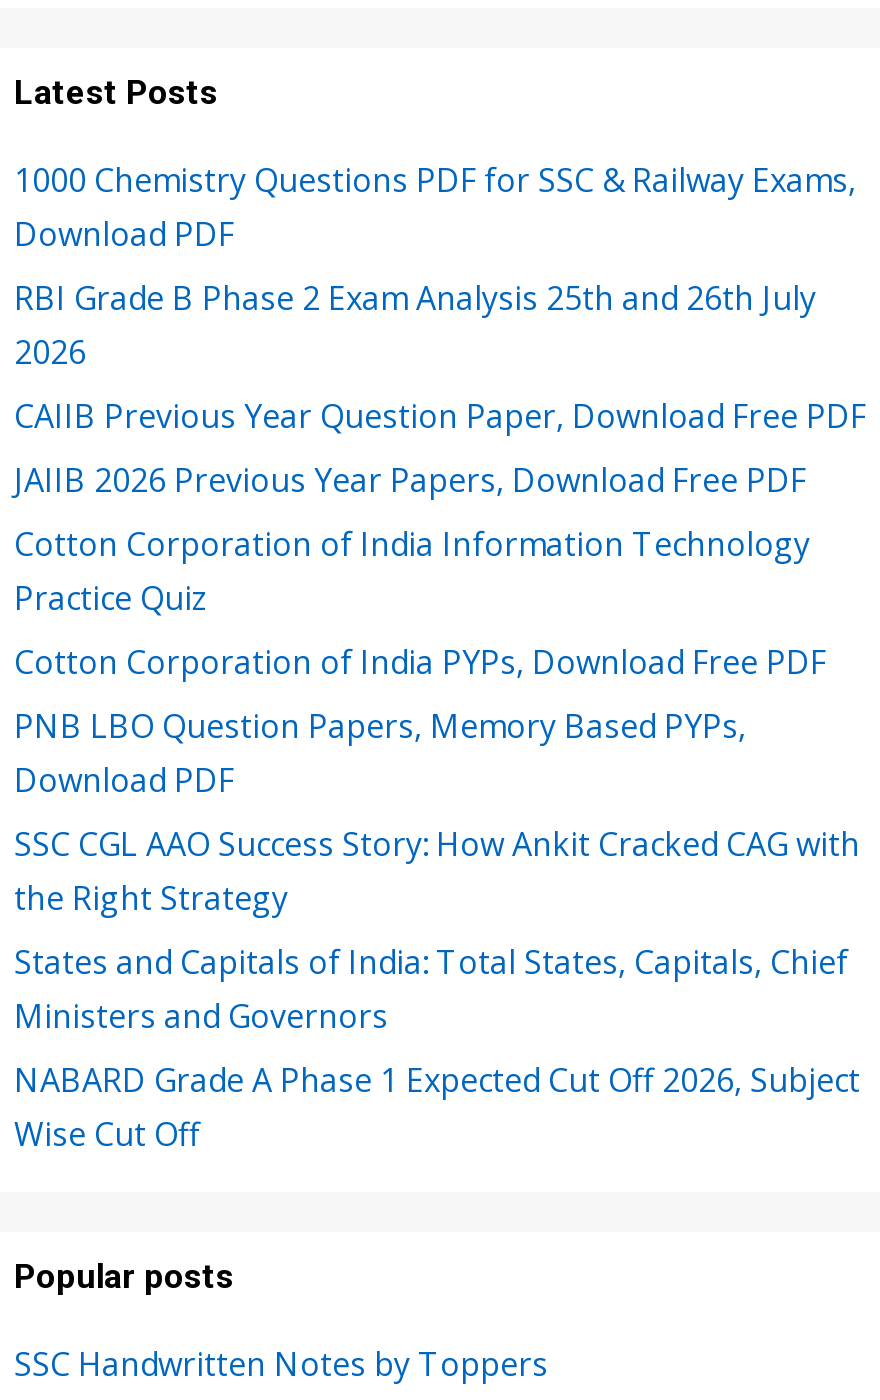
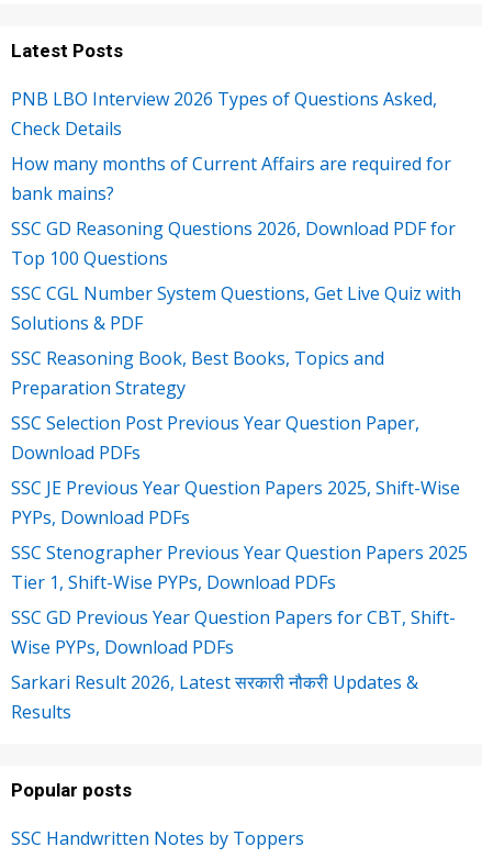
- 1000 Chemistry Questions PDF for SSC & Railway Exams,
- Download PDF
+ PNB LBO Interview 2026 Types of Questions Asked,
+ Check Details

- RBI Grade B Phase 2 Exam Analysis 25th and 26th July
- 2026
+ How many months of Current Affairs are required for
+ bank mains?

- CAIIB Previous Year Question Paper, Download Free PDF
+ SSC GD Reasoning Questions 2026, Download PDF for
+ Top 100 Questions

- JAIIB 2026 Previous Year Papers, Download Free PDF
+ SSC CGL Number System Questions, Get Live Quiz with
+ Solutions & PDF

- Cotton Corporation of India Information Technology
- Practice Quiz
+ SSC Reasoning Book, Best Books, Topics and
+ Preparation Strategy

- Cotton Corporation of India PYPs, Download Free PDF
+ SSC Selection Post Previous Year Question Paper,
+ Download PDFs

- PNB LBO Question Papers, Memory Based PYPs,
- Download PDF
+ SSC JE Previous Year Question Papers 2025, Shift-Wise
+ PYPs, Download PDFs

- SSC CGL AAO Success Story: How Ankit Cracked CAG with
- the Right Strategy
+ SSC Stenographer Previous Year Question Papers 2025
+ Tier 1, Shift-Wise PYPs, Download PDFs

- States and Capitals of India: Total States, Capitals, Chief
- Ministers and Governors
+ SSC GD Previous Year Question Papers for CBT, Shift-
+ Wise PYPs, Download PDFs

- NABARD Grade A Phase 1 Expected Cut Off 2026, Subject
- Wise Cut Off
+ Sarkari Result 2026, Latest सरकारी नौकरी Updates &
+ Results
